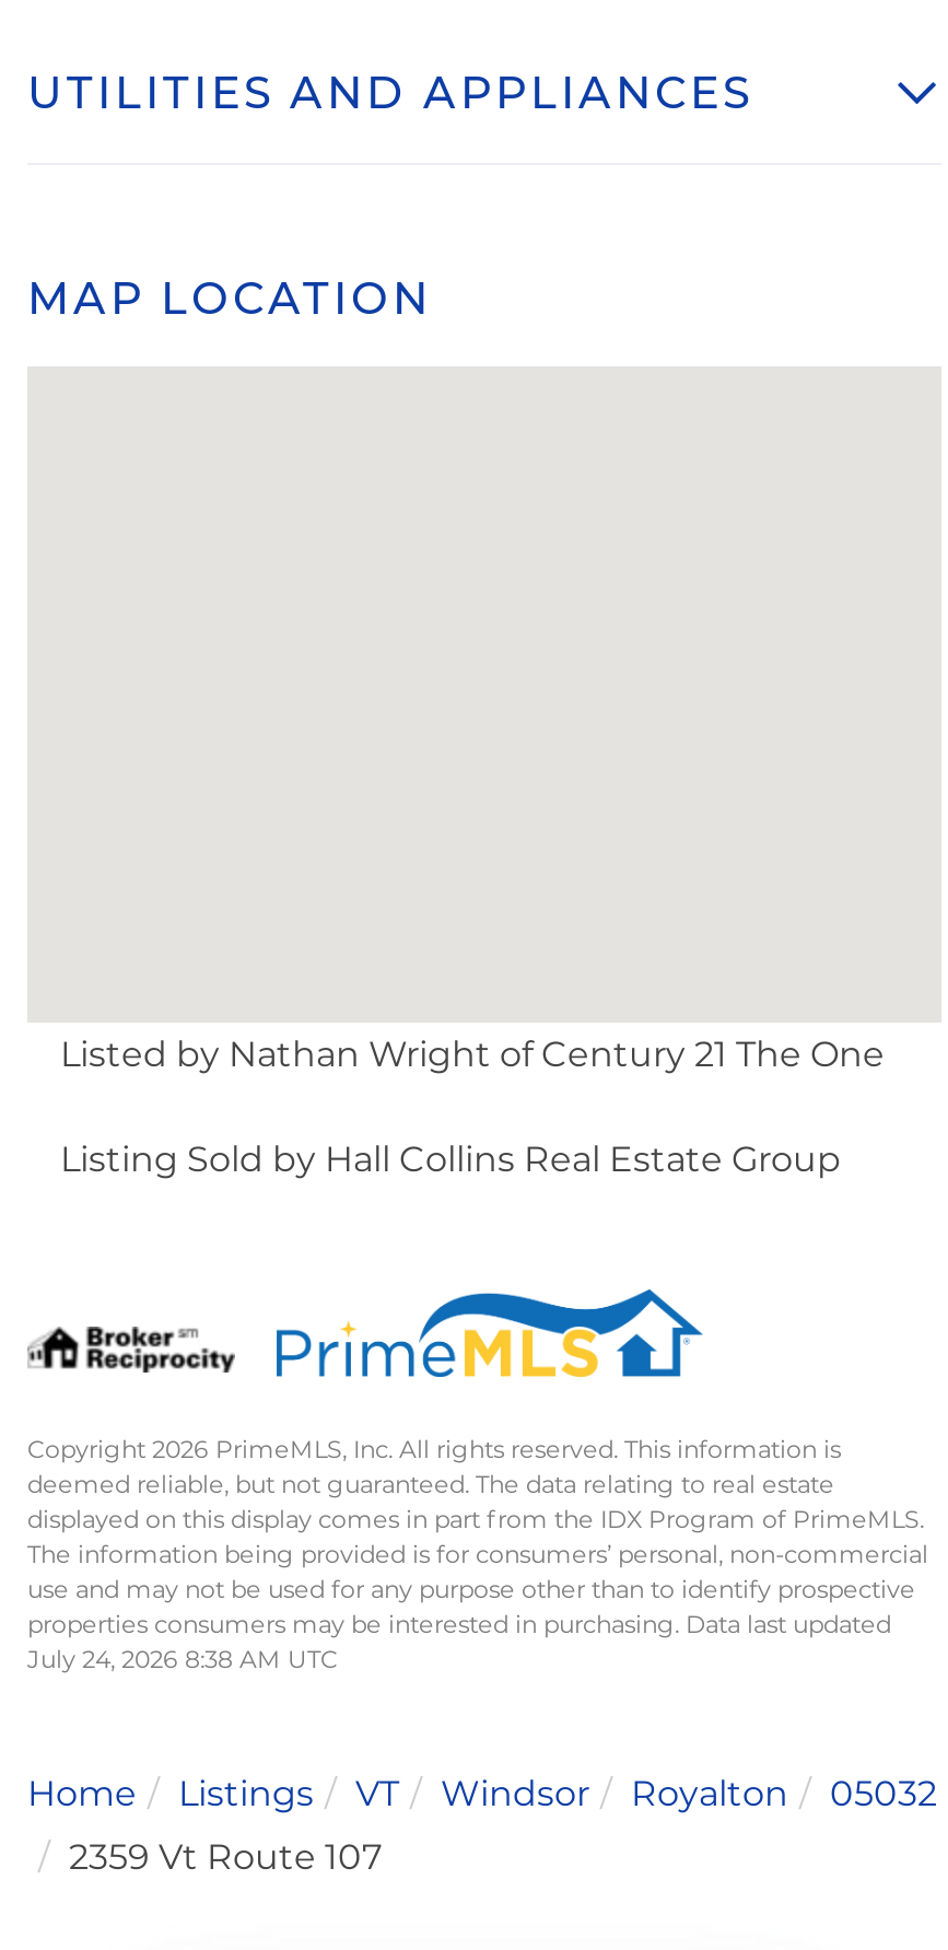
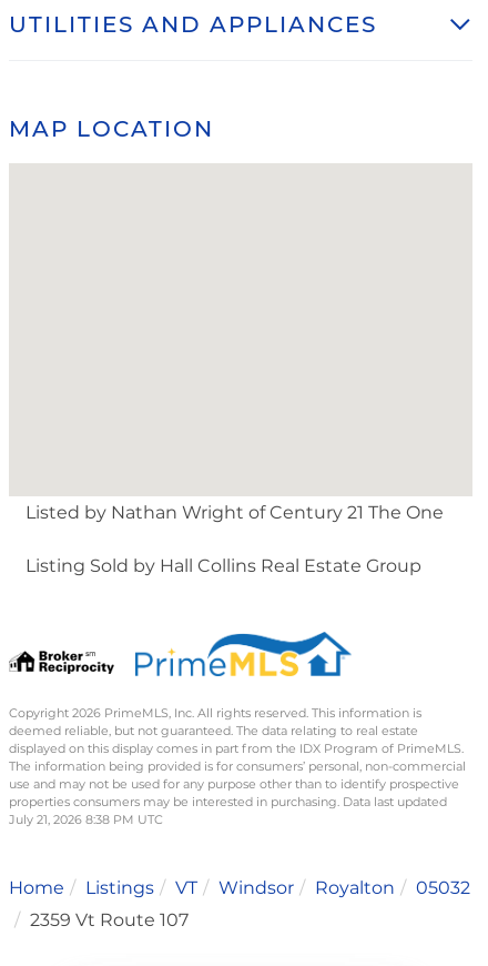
- July 24, 2026 8:38 AM UTC
+ July 21, 2026 8:38 PM UTC
